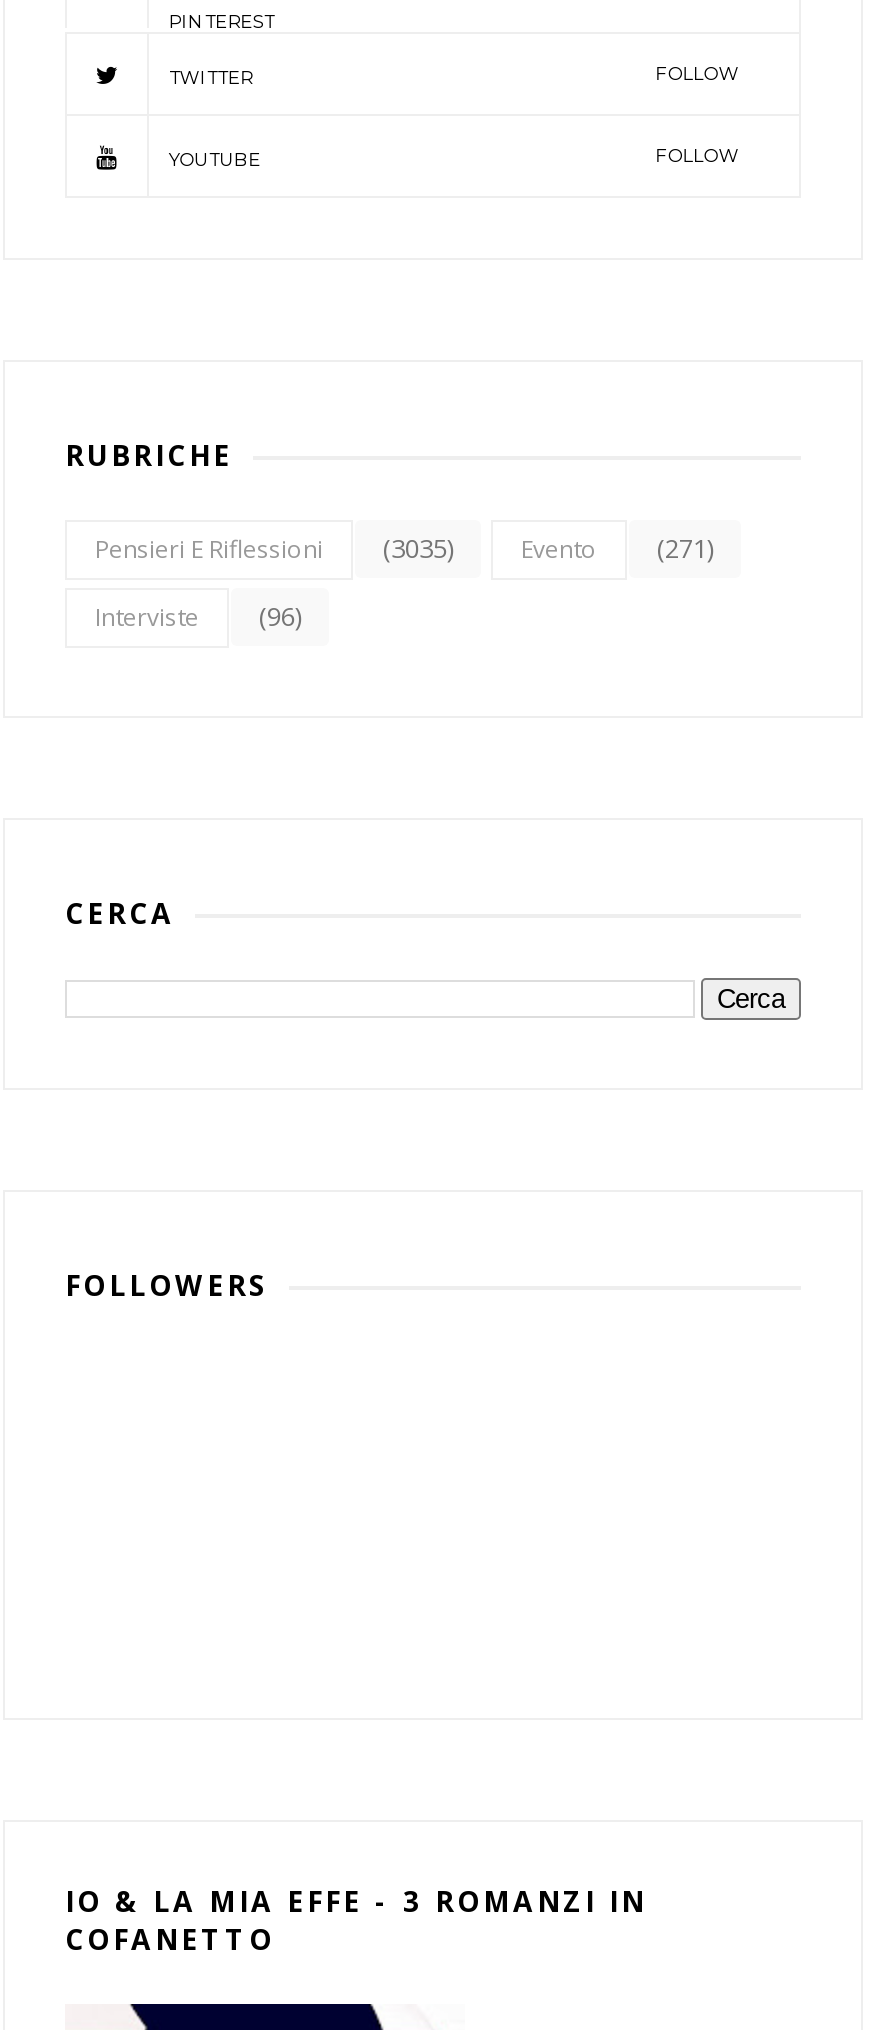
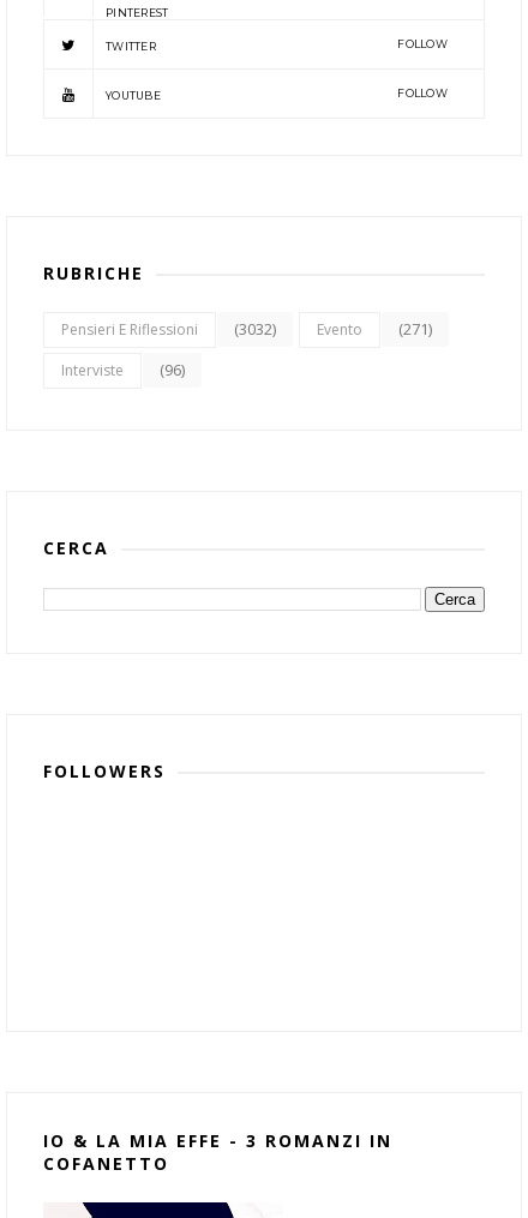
- Pensieri E Riflessioni (3035) Evento (271)
+ Pensieri E Riflessioni (3032) Evento (271)
